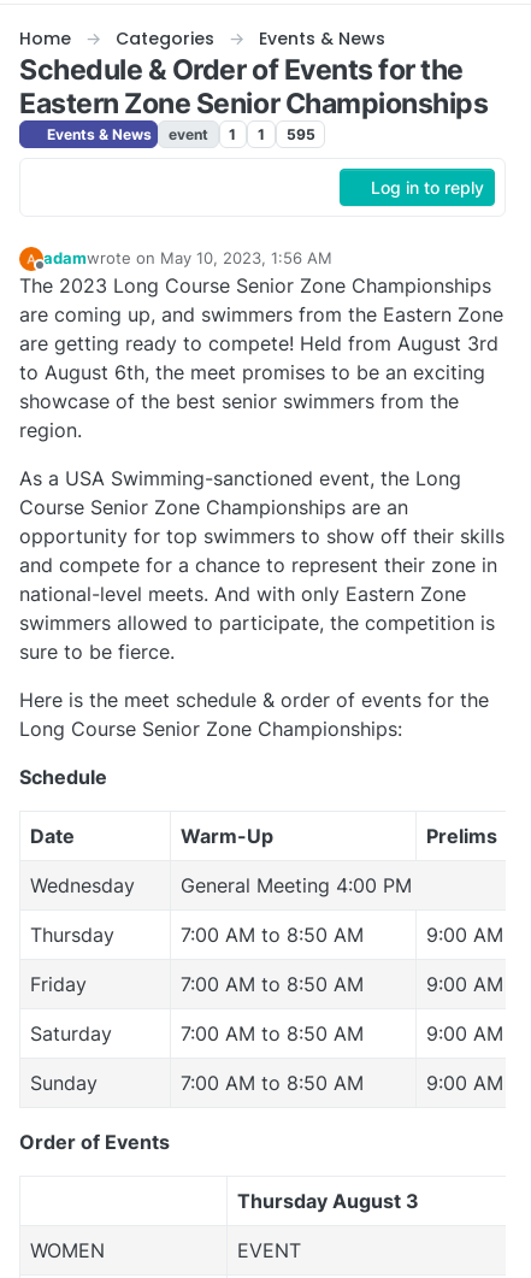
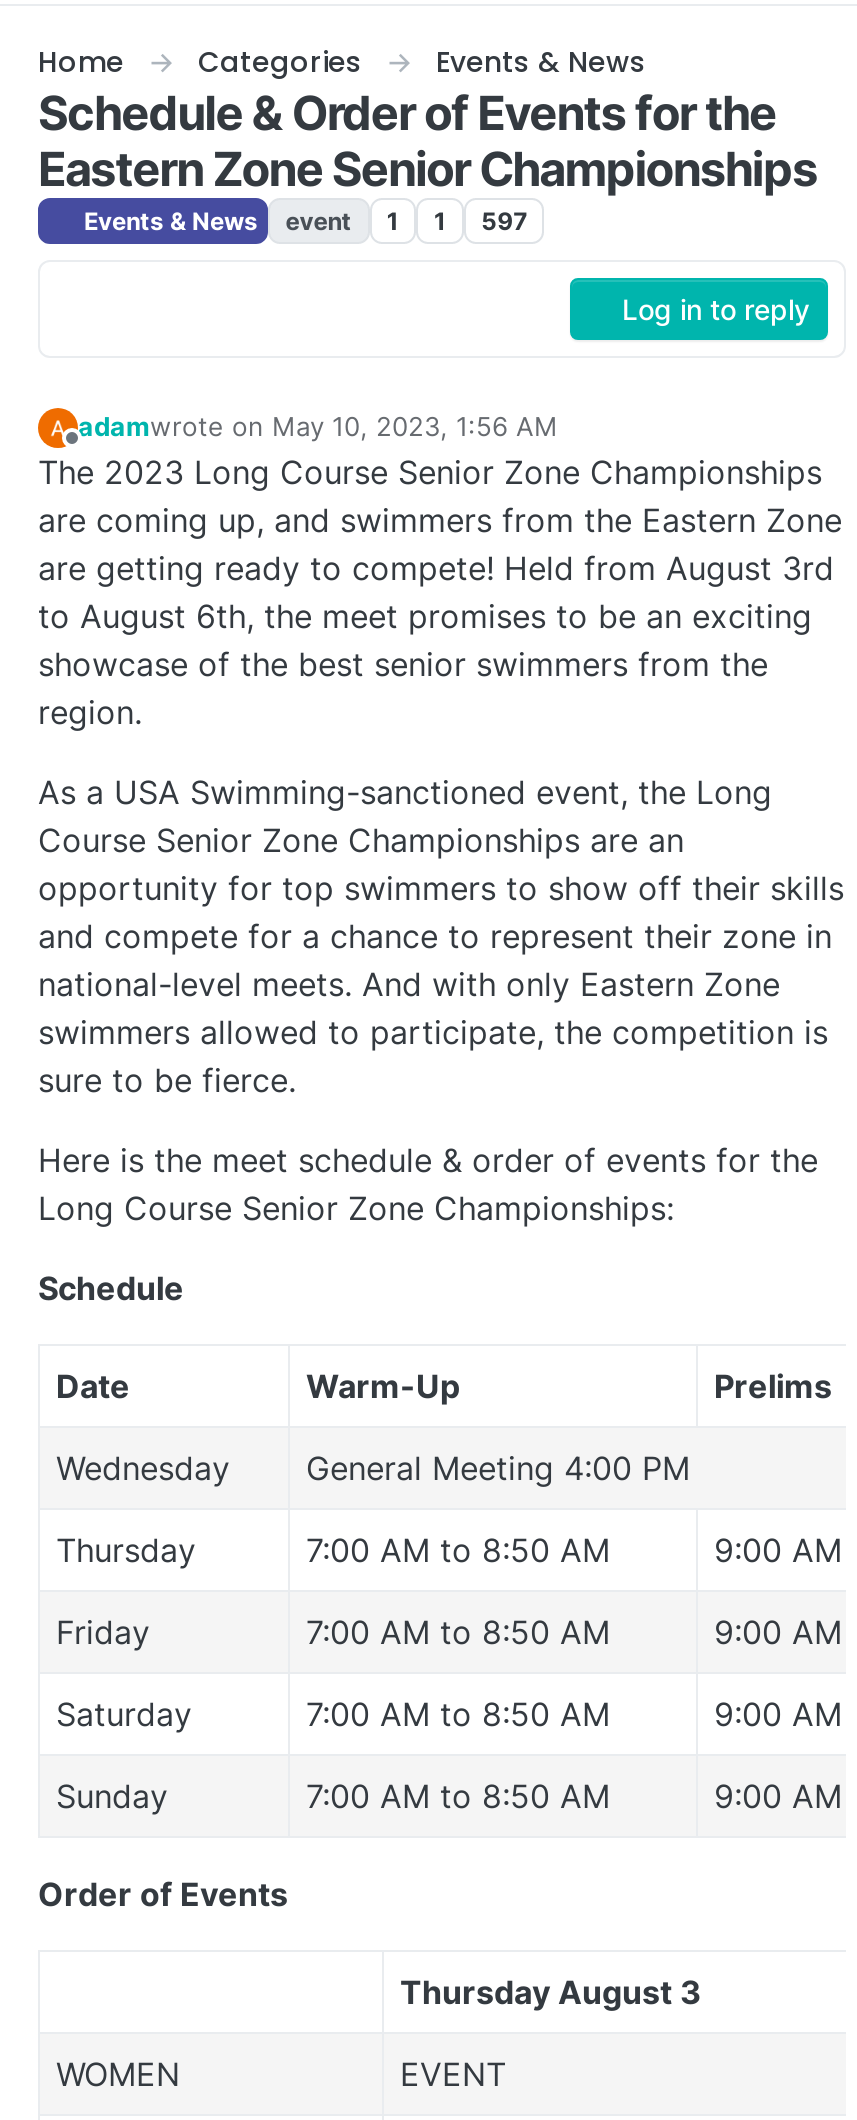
- Events & News event 1 1 595
+ Events & News event 1 1 597
